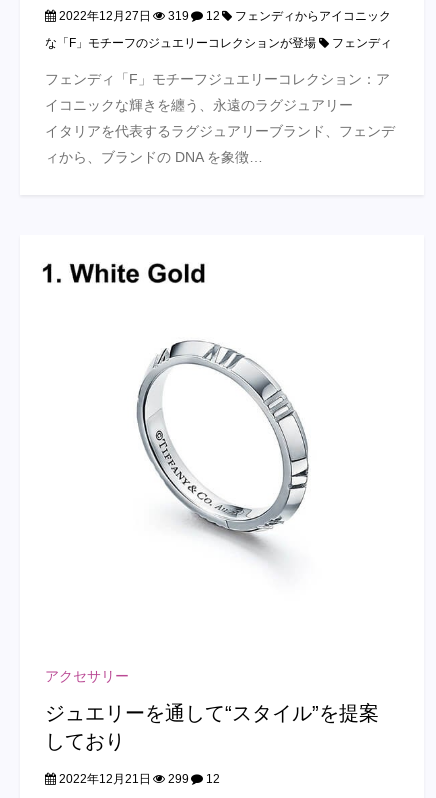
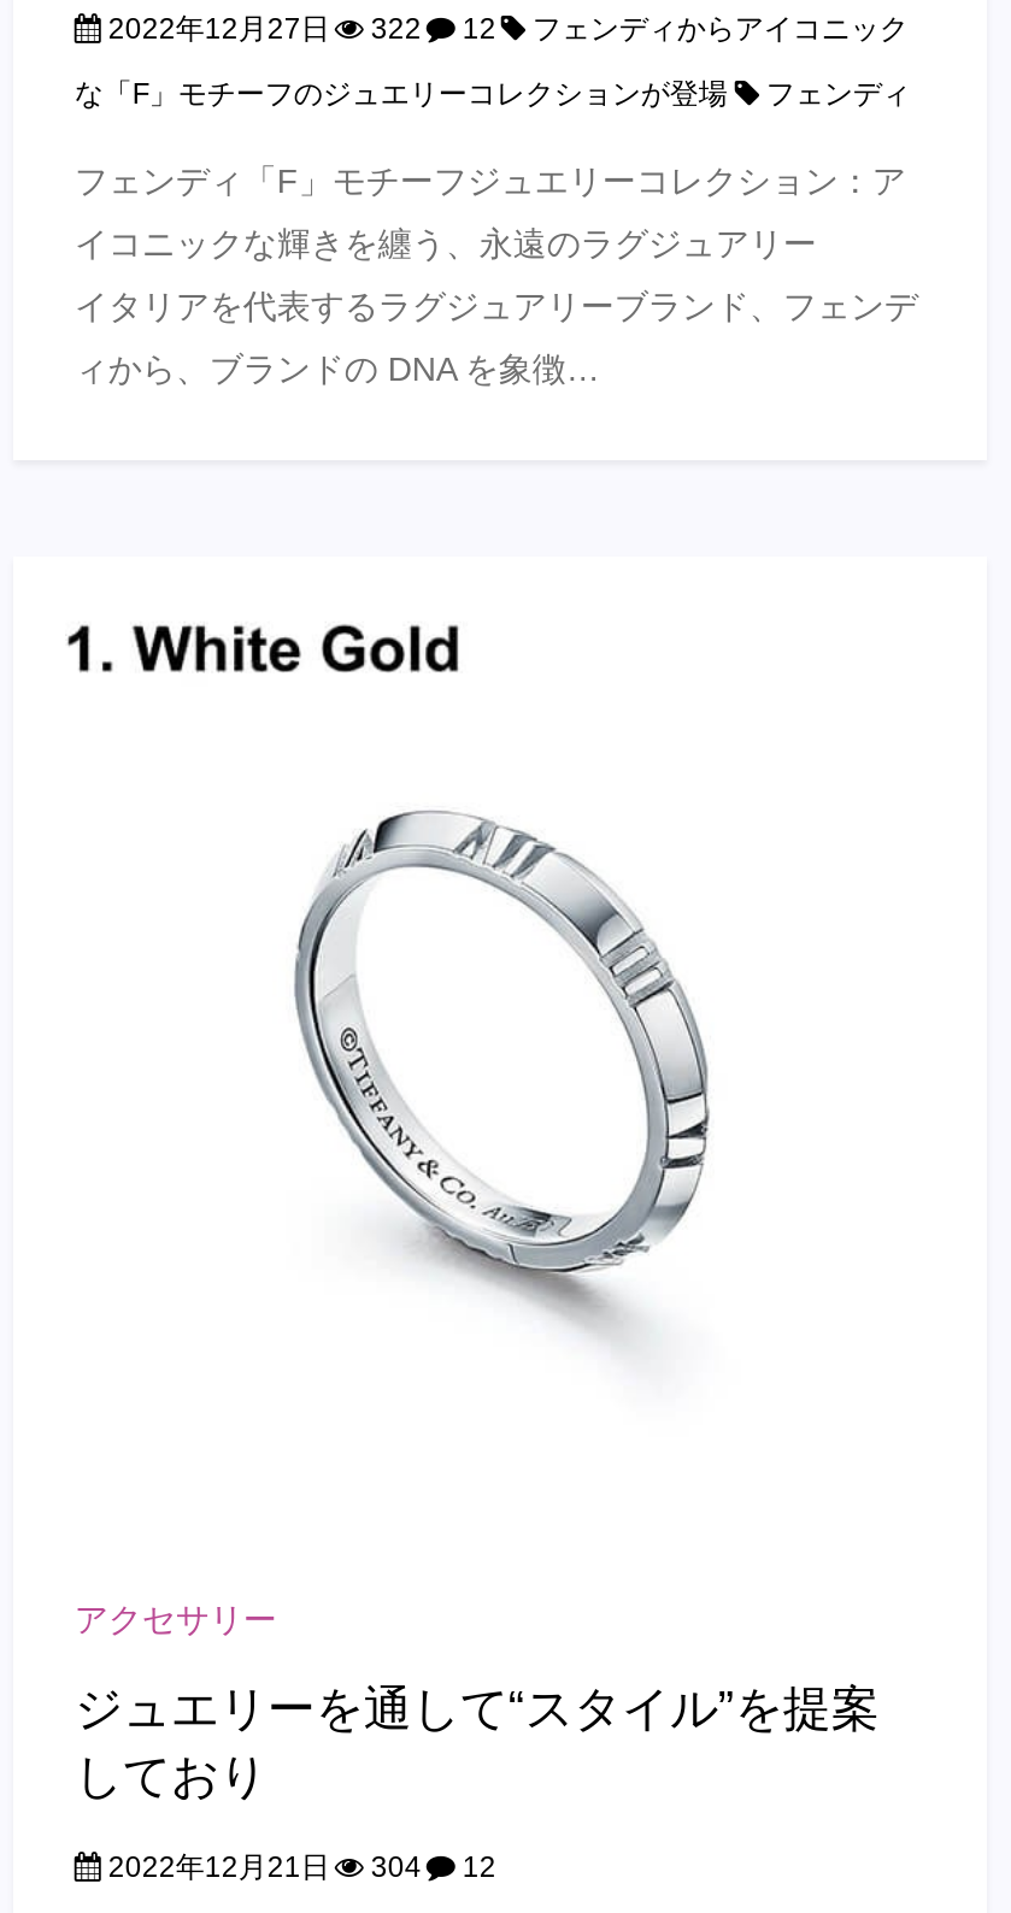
- 2022年12月27日 319 12 フェンディからアイコニック
+ 2022年12月27日 322 12 フェンディからアイコニック

- 2022年12月21日 299 12
+ 2022年12月21日 304 12
